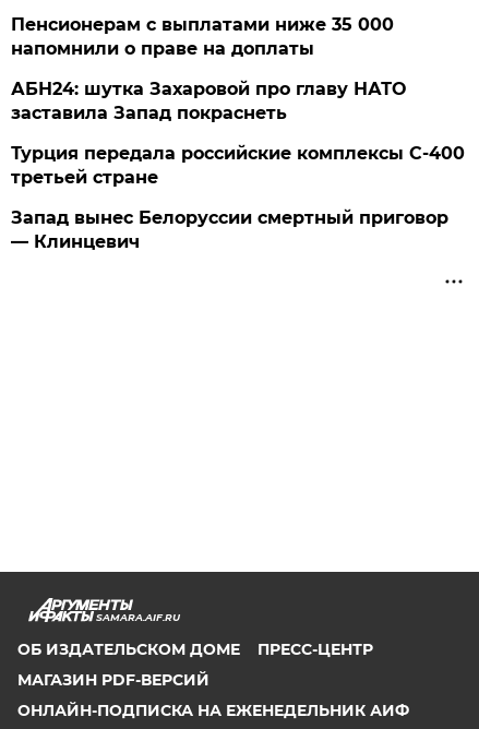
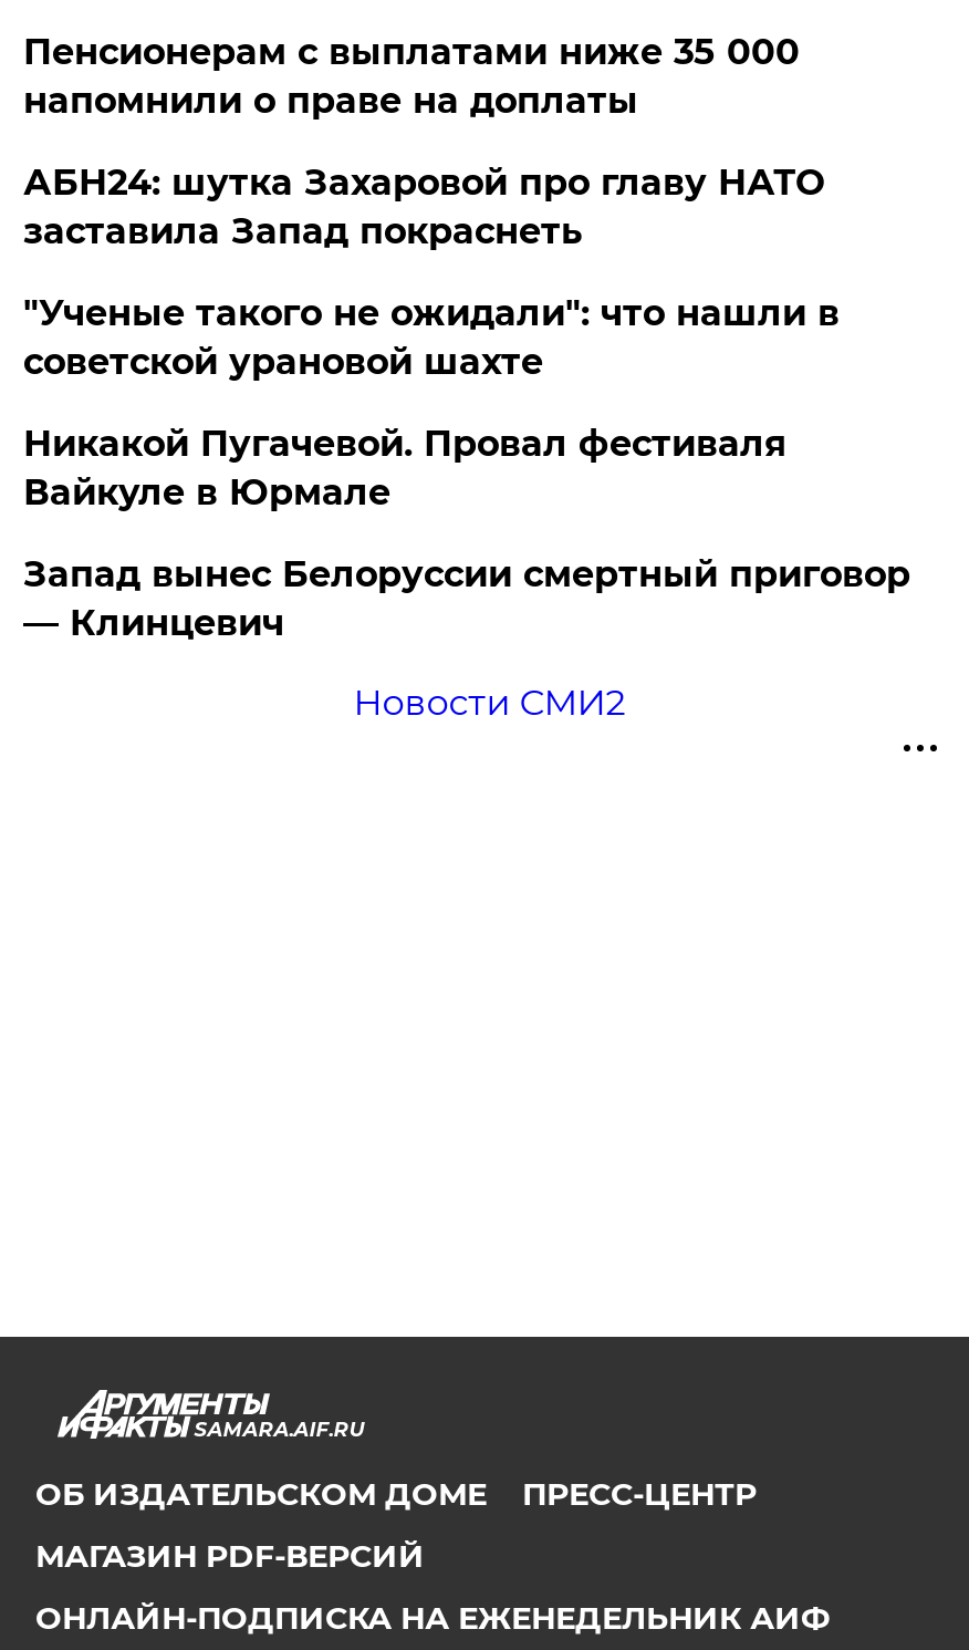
- Турция передала российские комплексы С-400
- третьей стране
+ "Ученые такого не ожидали": что нашли в
+ советской урановой шахте
+ Никакой Пугачевой. Провал фестиваля
+ Вайкуле в Юрмале

+ Новости СМИ2
